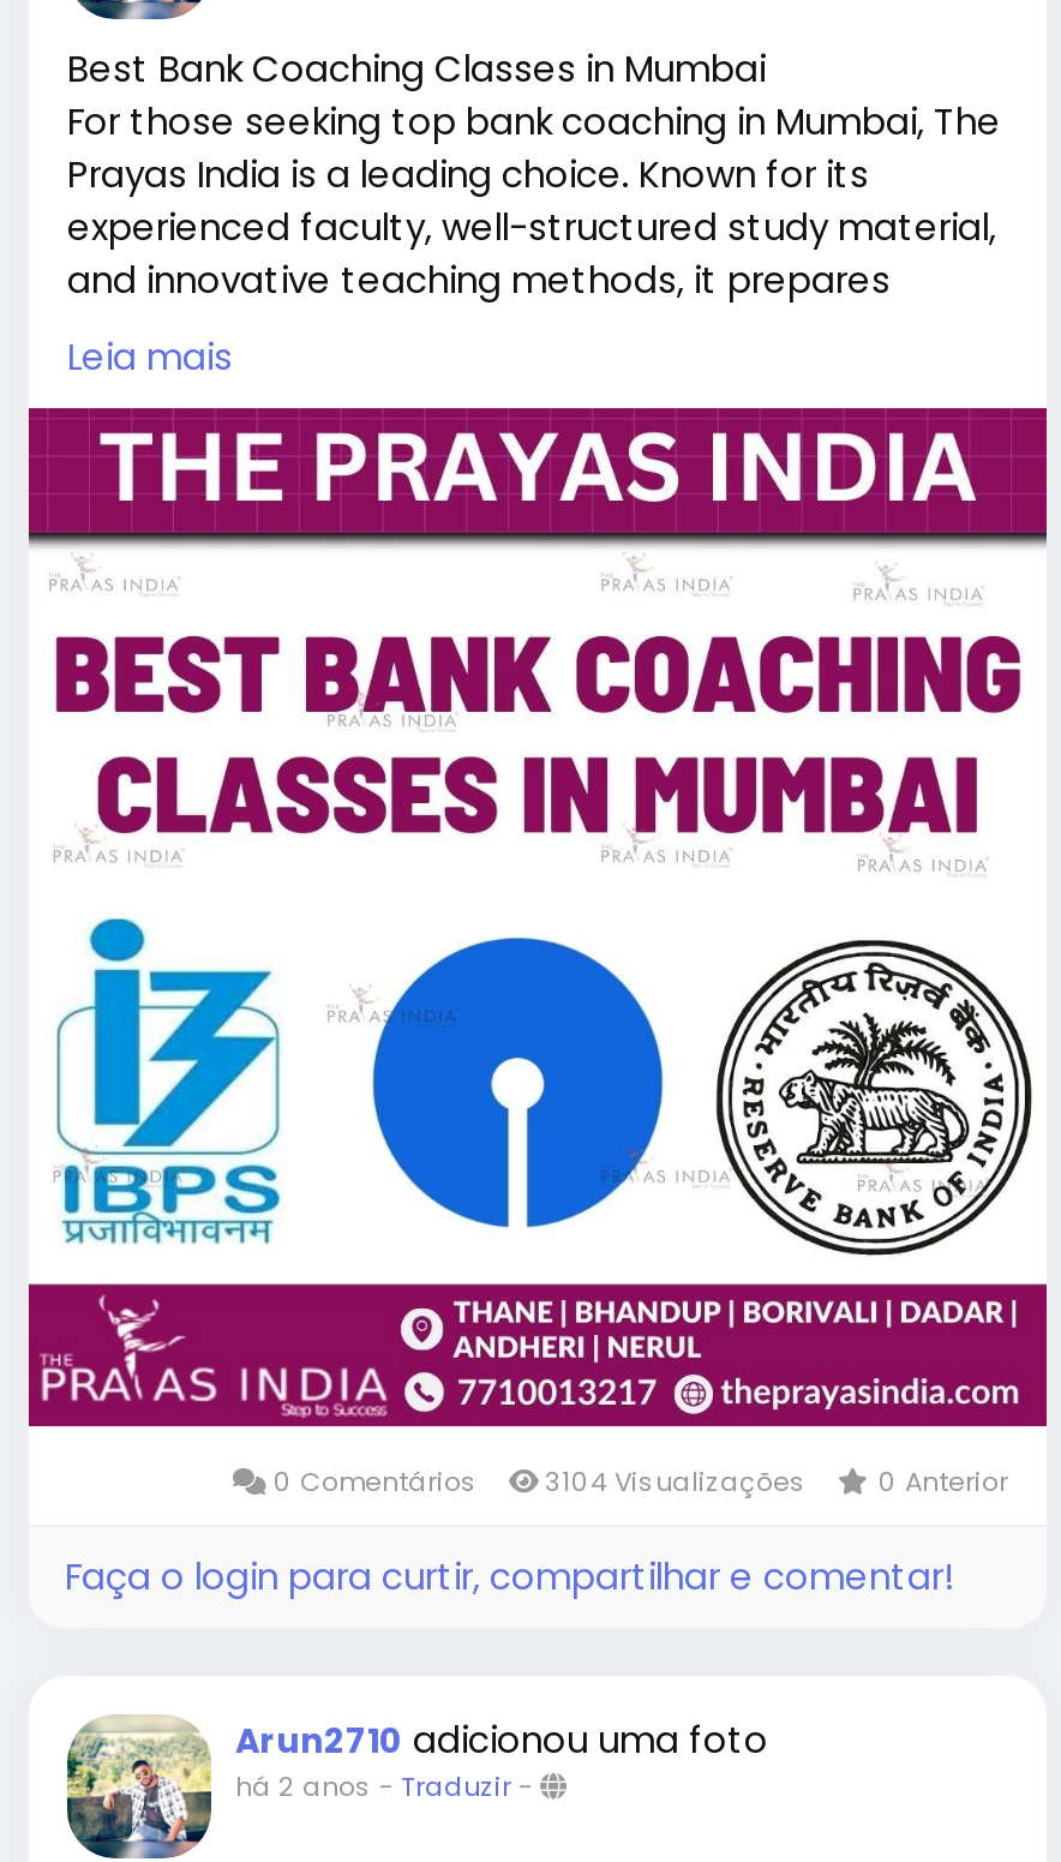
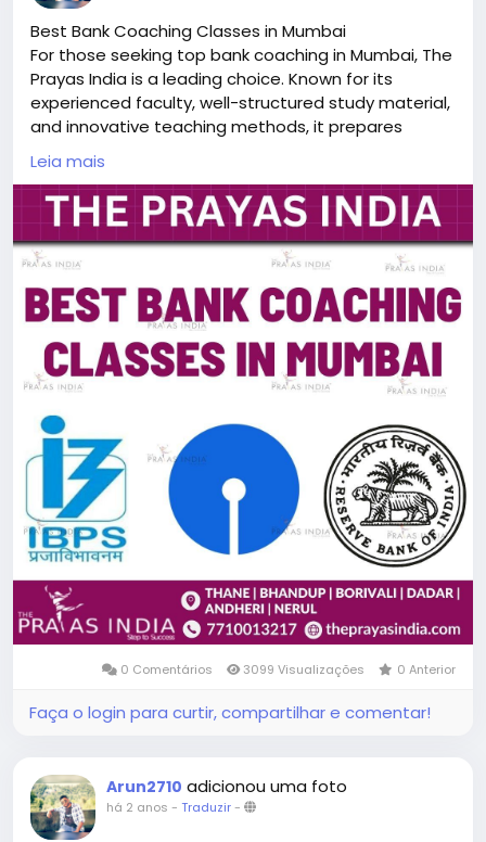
- 3104 Visualizações
+ 3099 Visualizações
